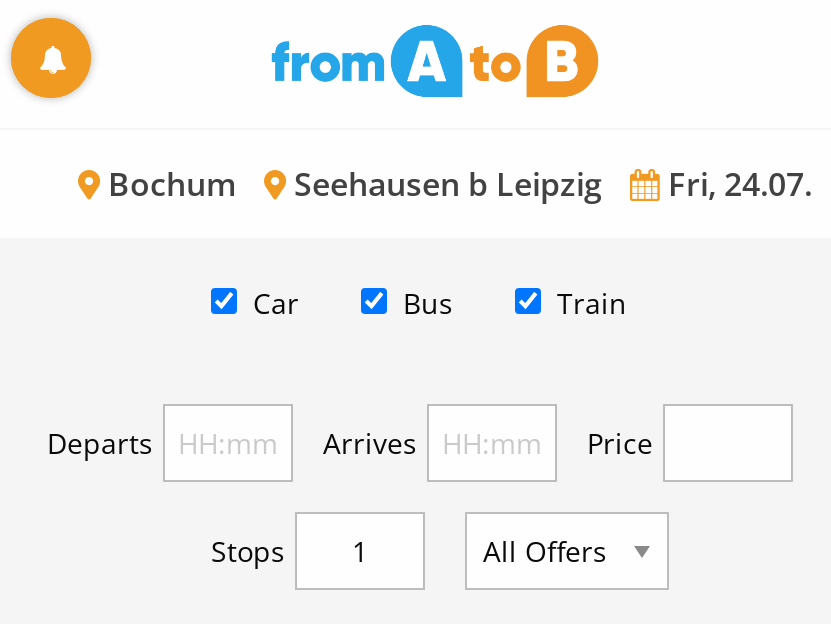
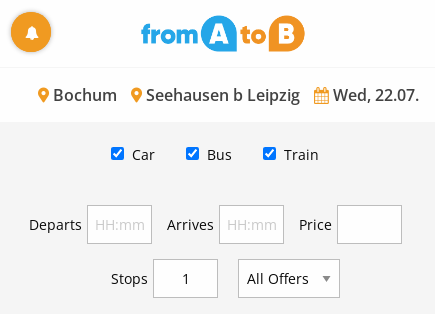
- Bochum Seehausen b Leipzig Fri, 24.07.
+ Bochum Seehausen b Leipzig Wed, 22.07.
